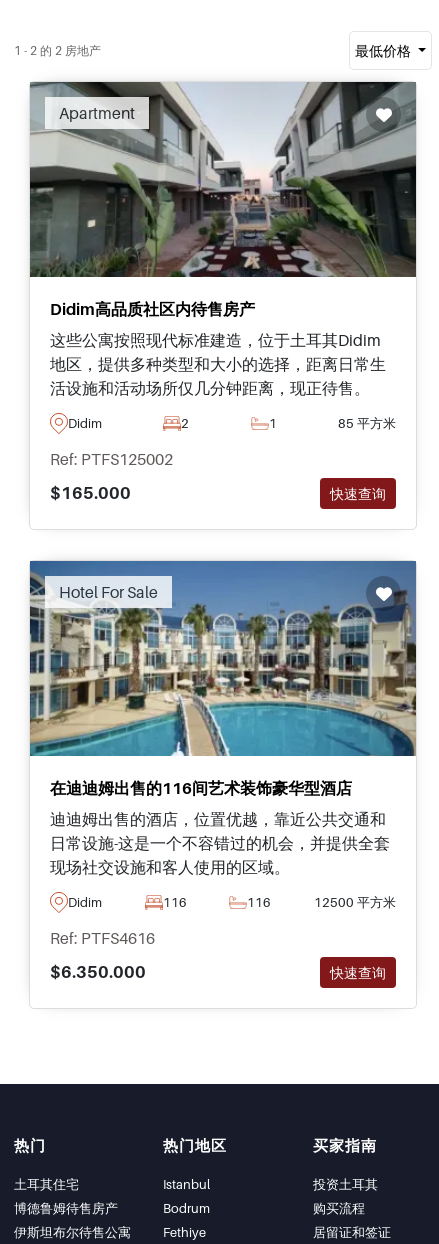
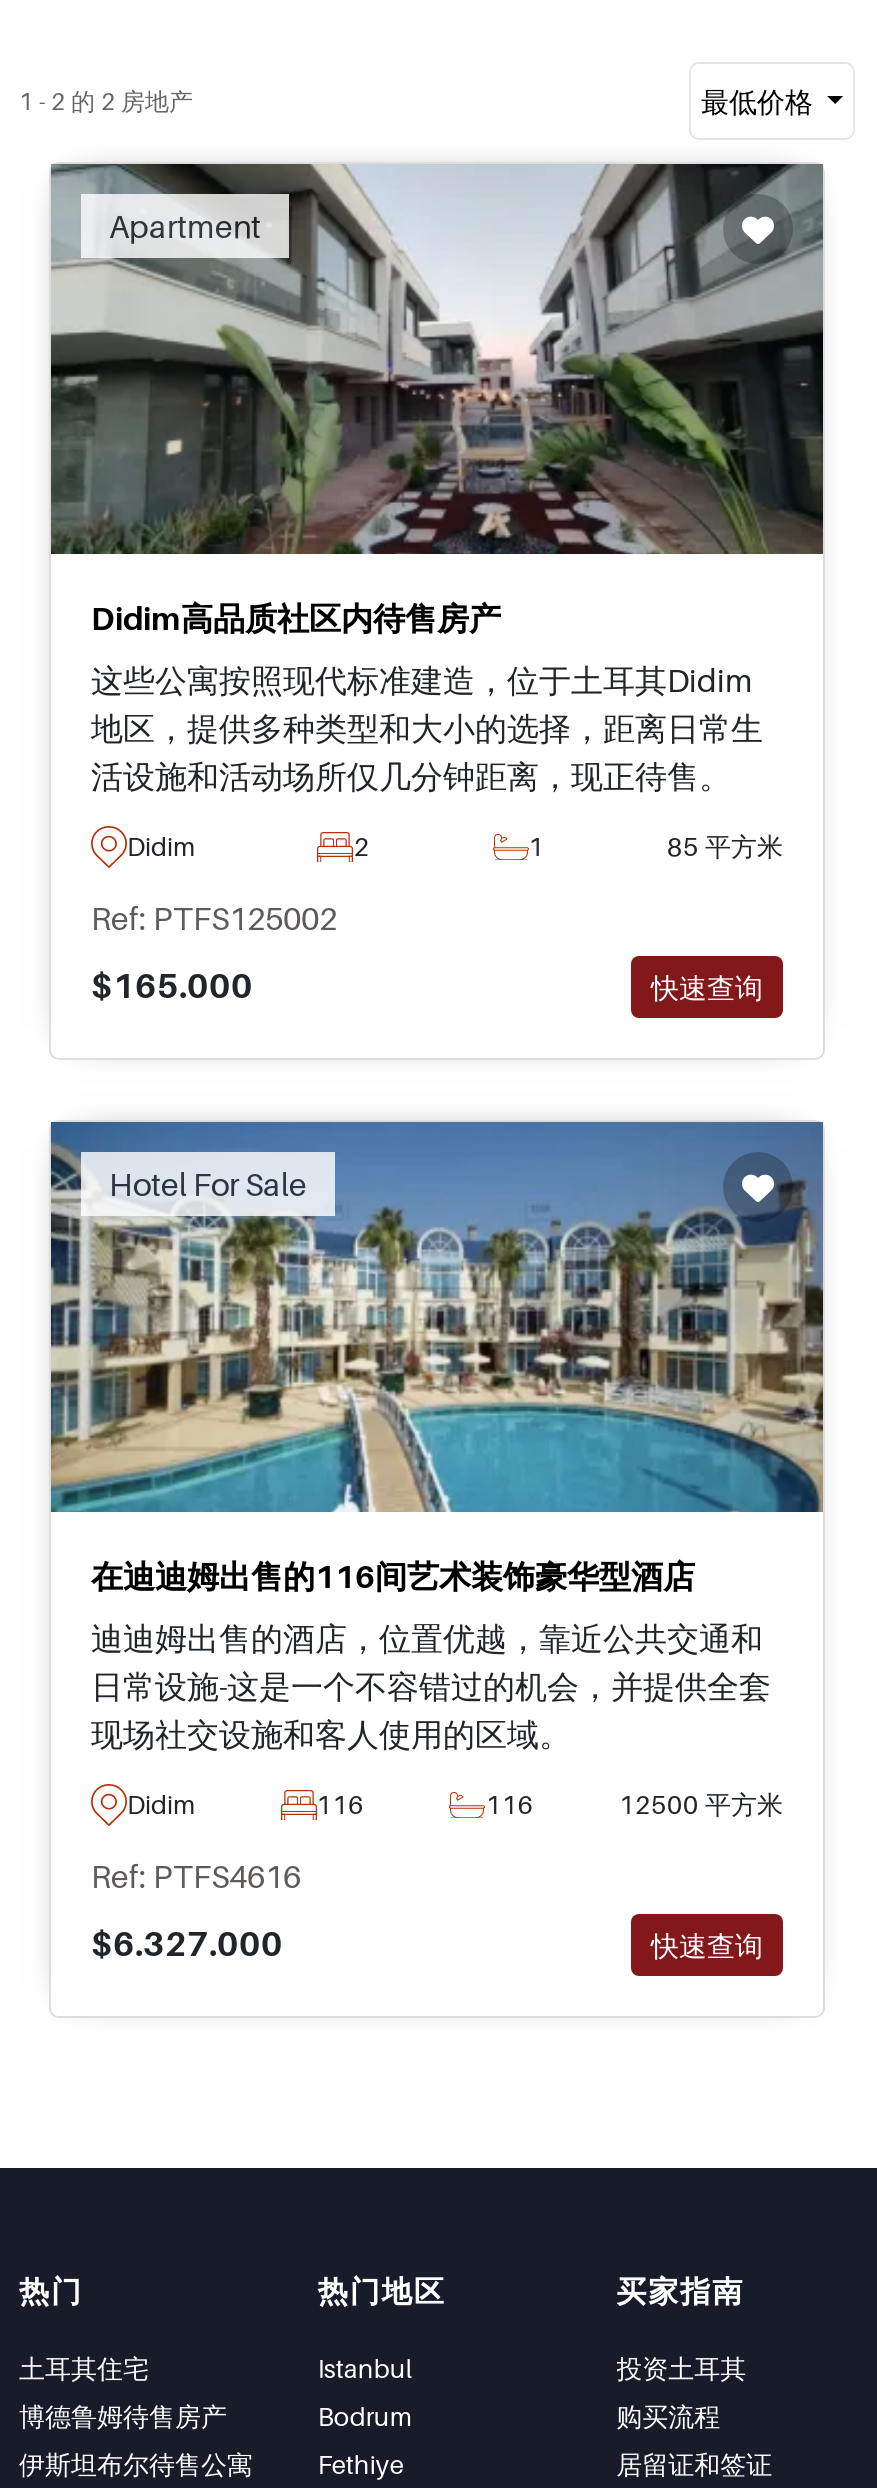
- $6.350.000
+ $6.327.000
